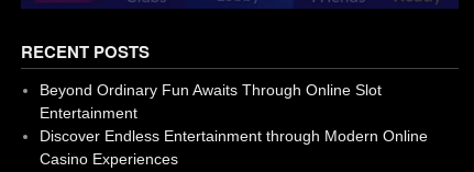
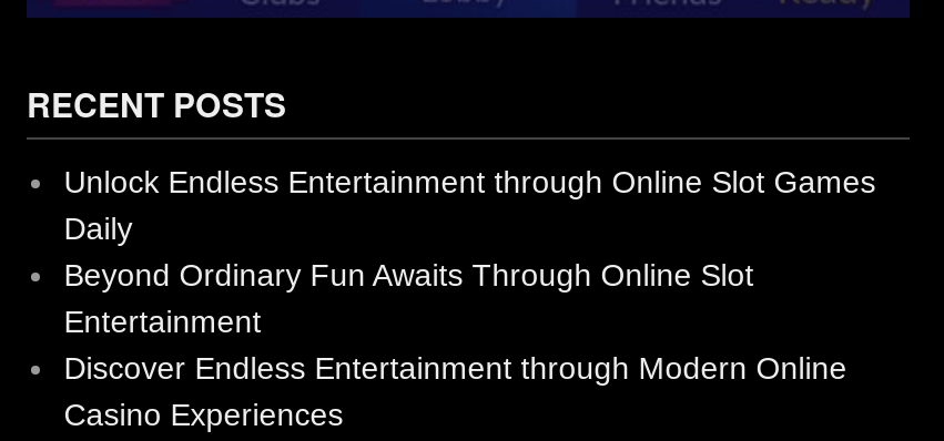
+ Unlock Endless Entertainment through Online Slot Games
+ Daily
